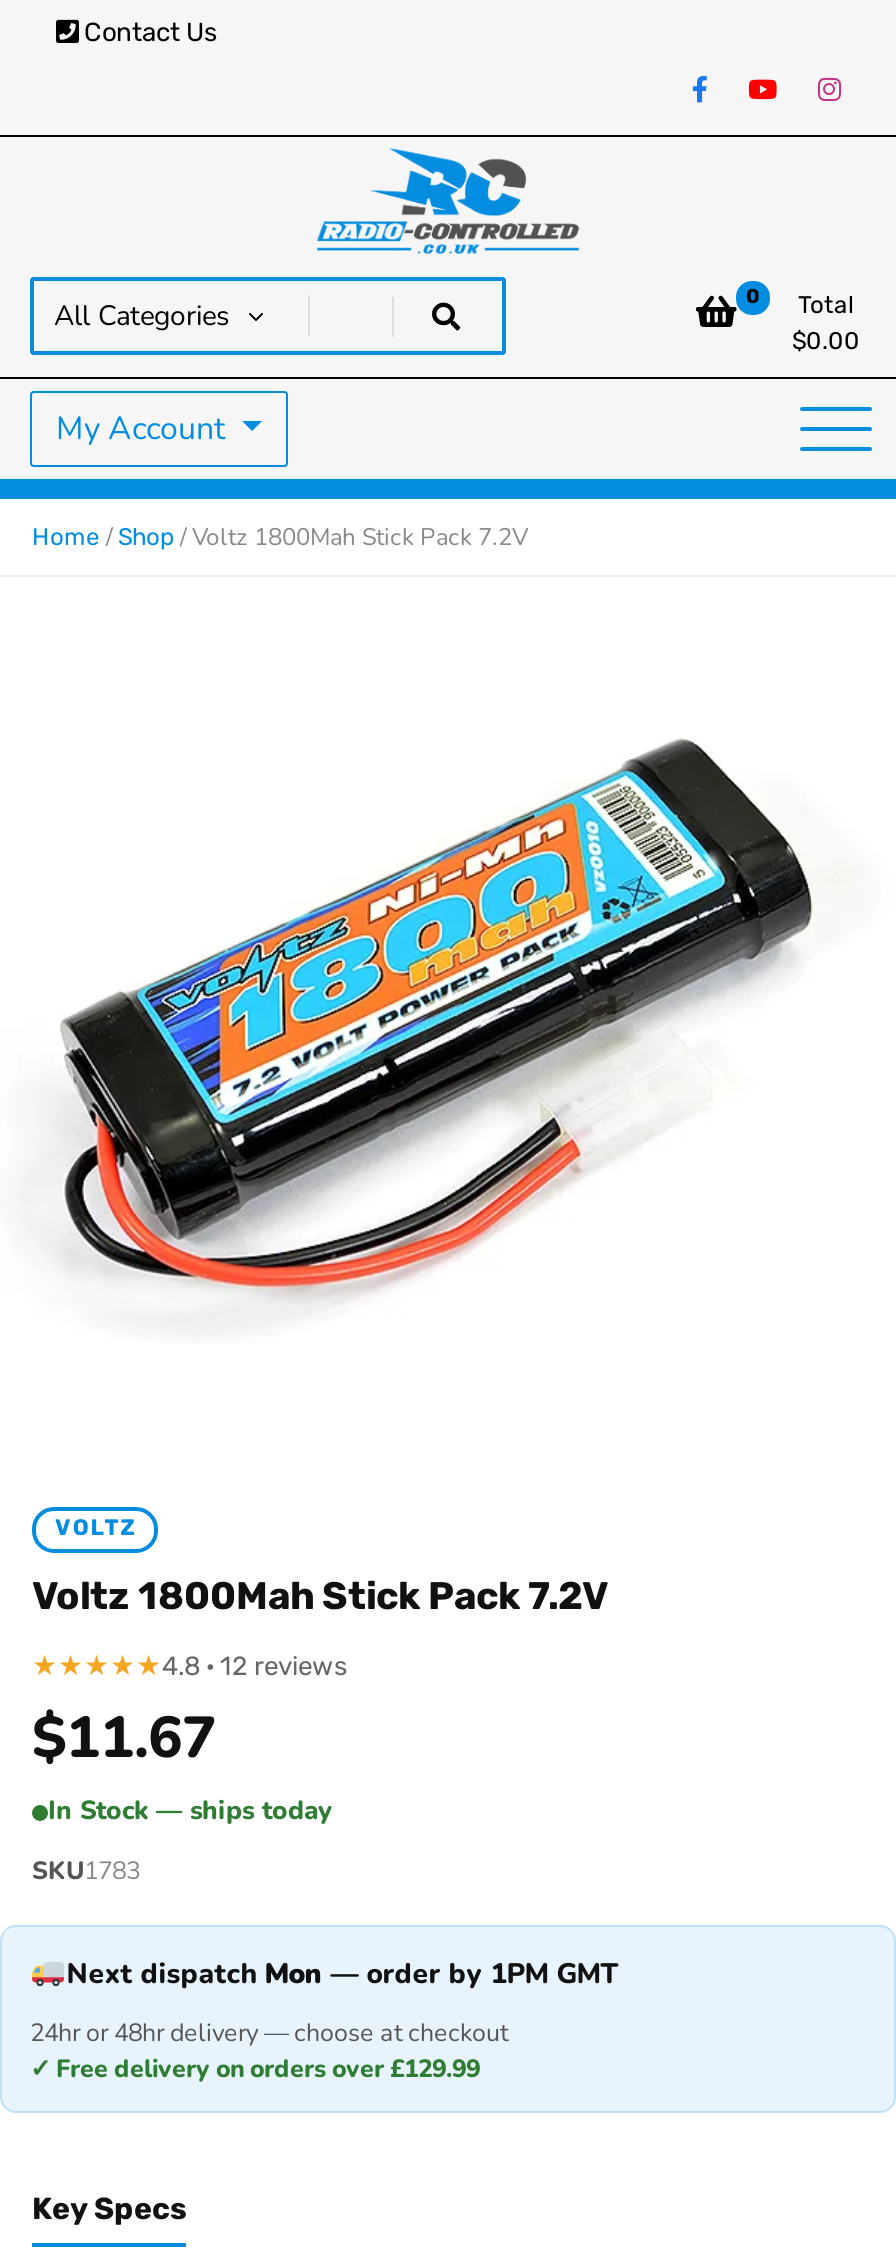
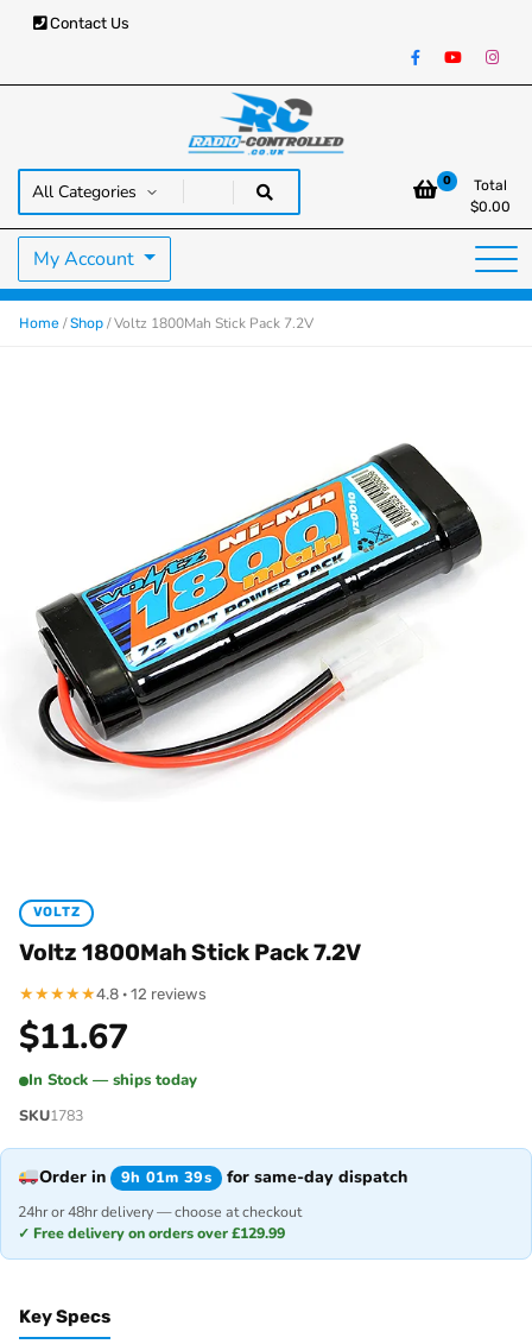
- Next dispatch Mon — order by 1PM GMT
+ Order in 9h 01m 39s for same-day dispatch
